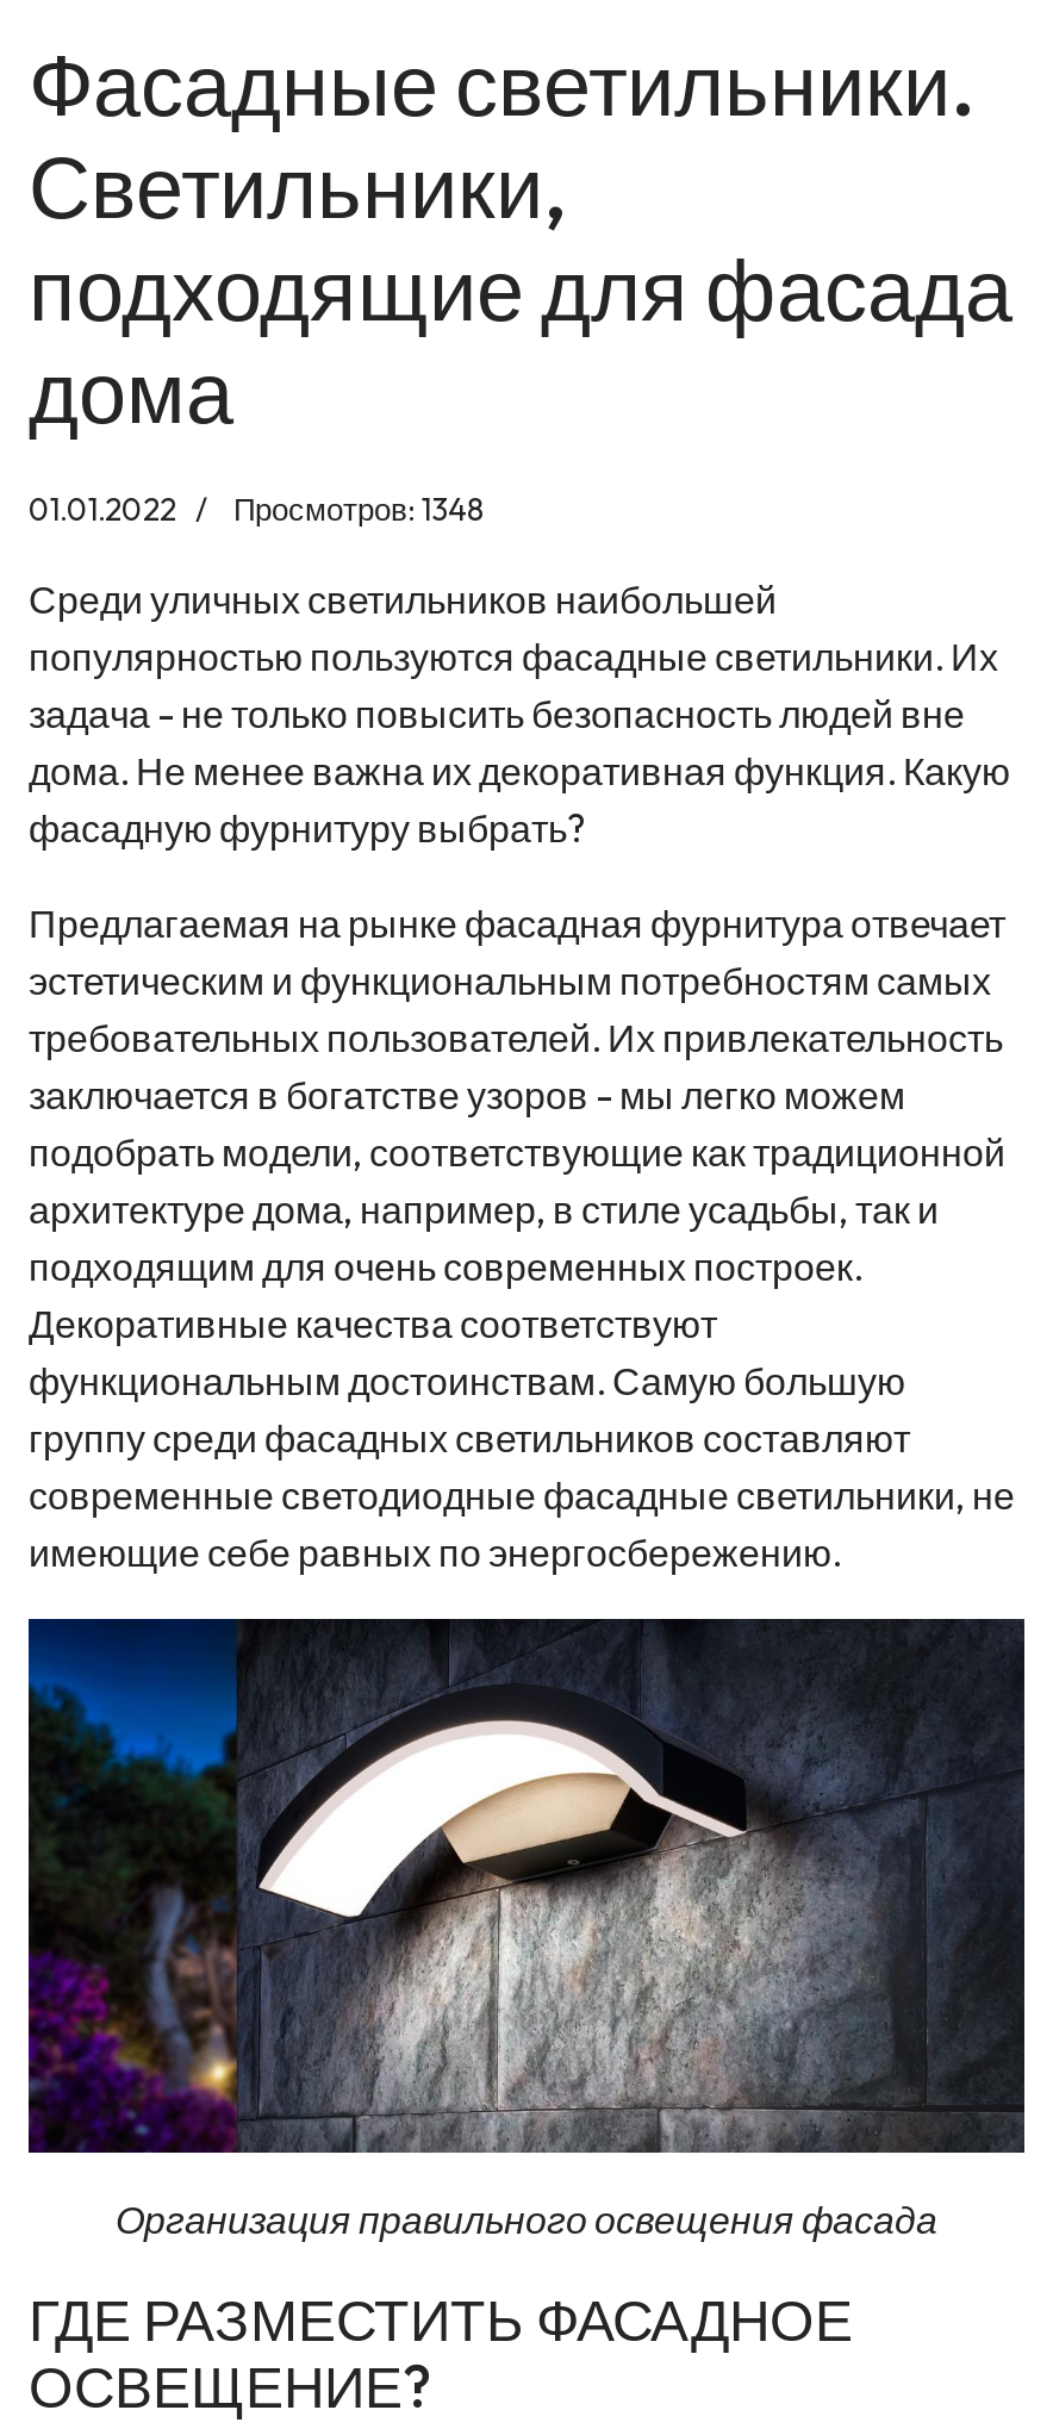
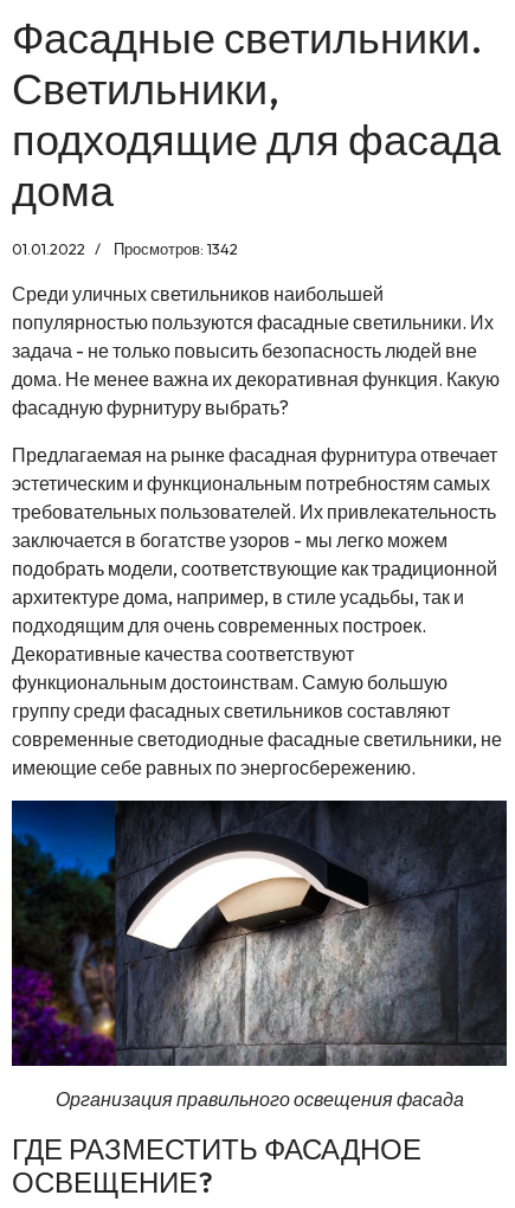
- 01.01.2022 Просмотров: 1348
+ 01.01.2022 Просмотров: 1342
